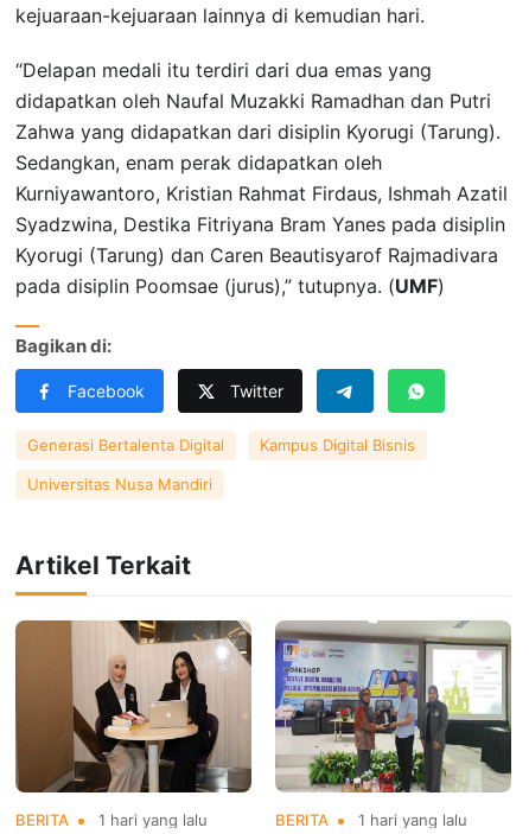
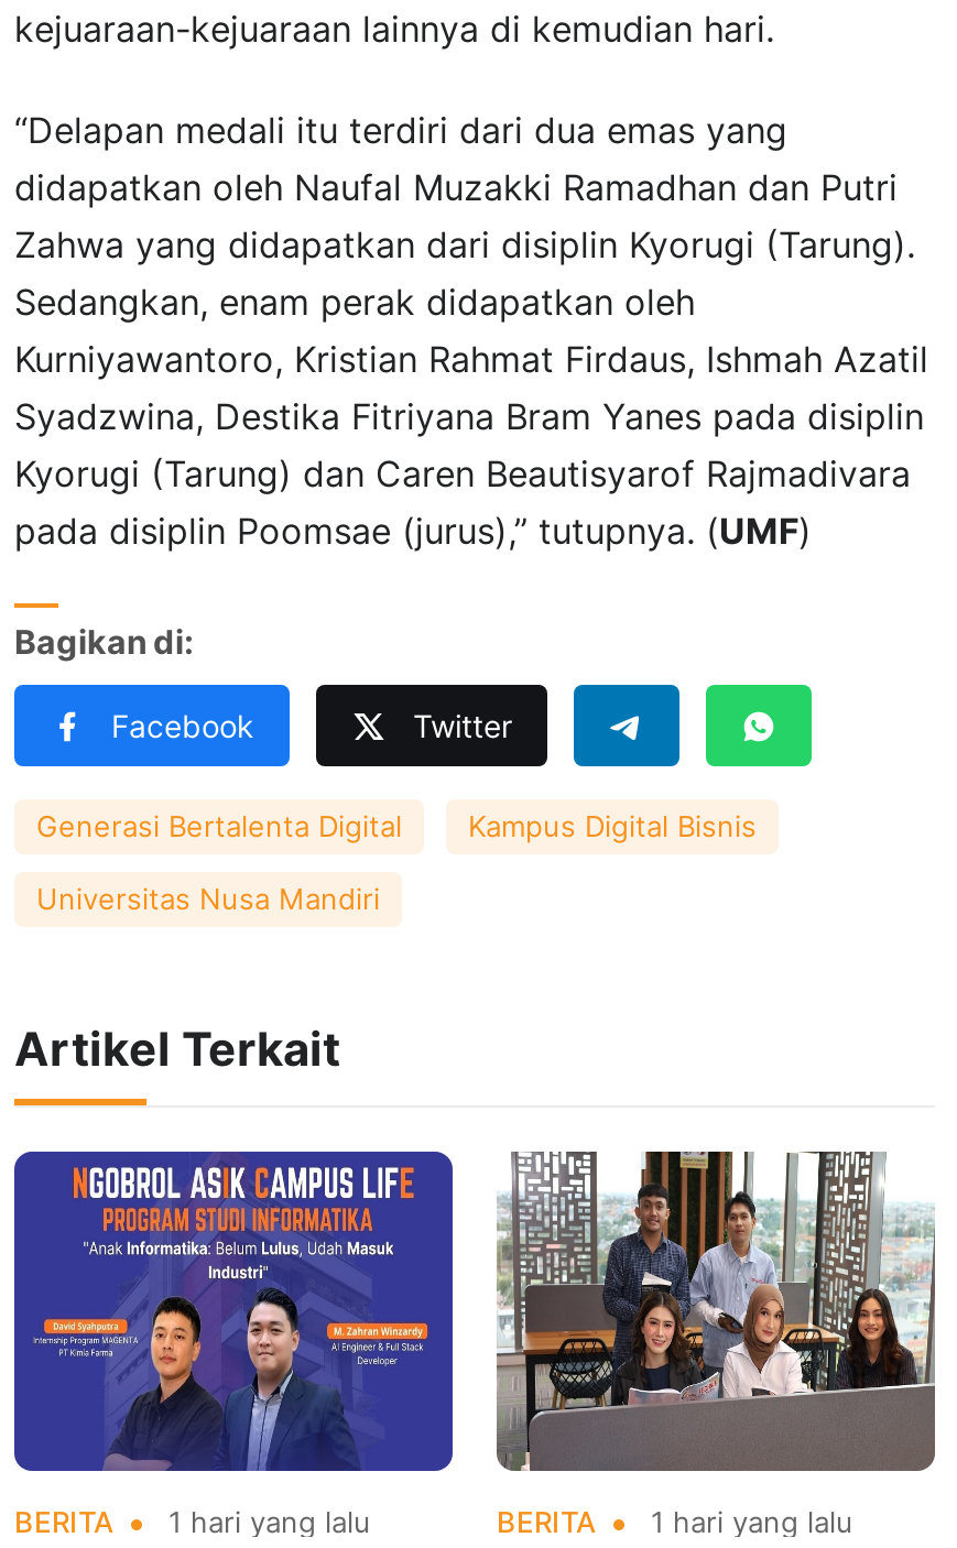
- [image]
+ [image]

- [image]
+ [image]
